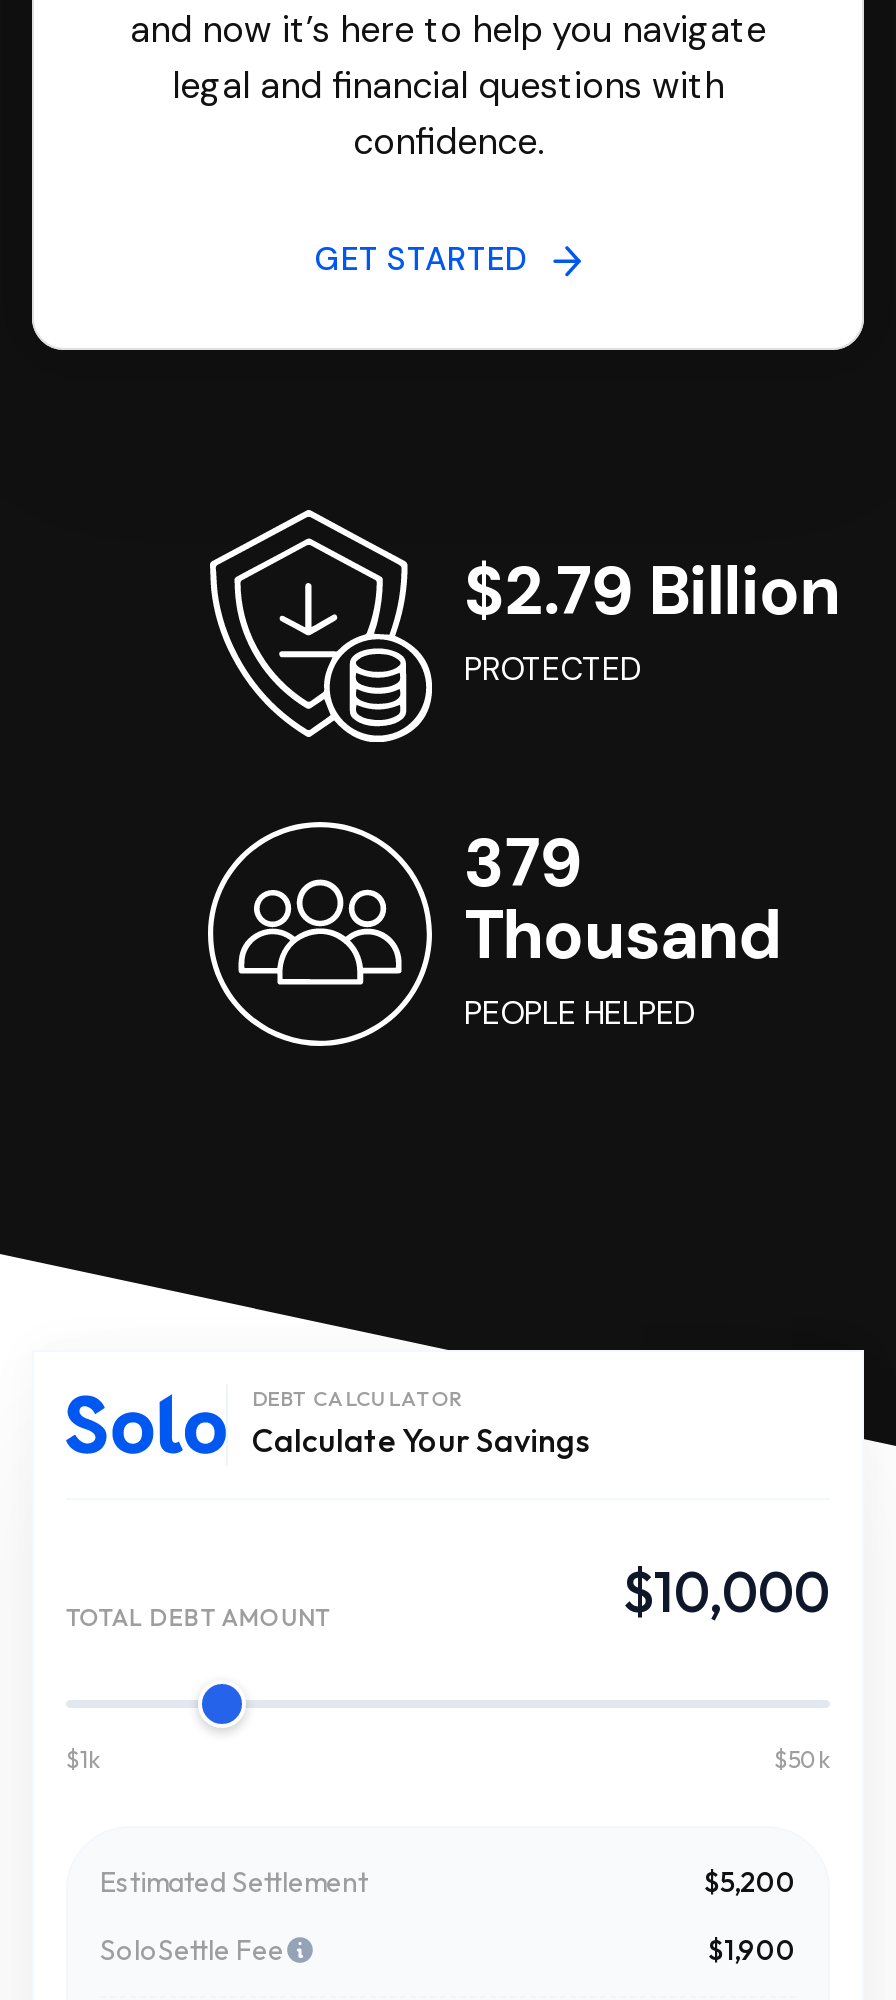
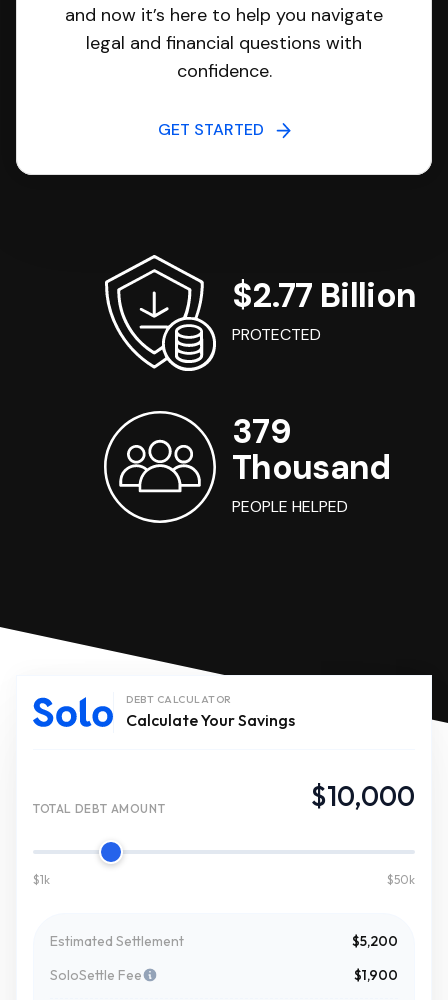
- $2.79 Billion
+ $2.77 Billion
